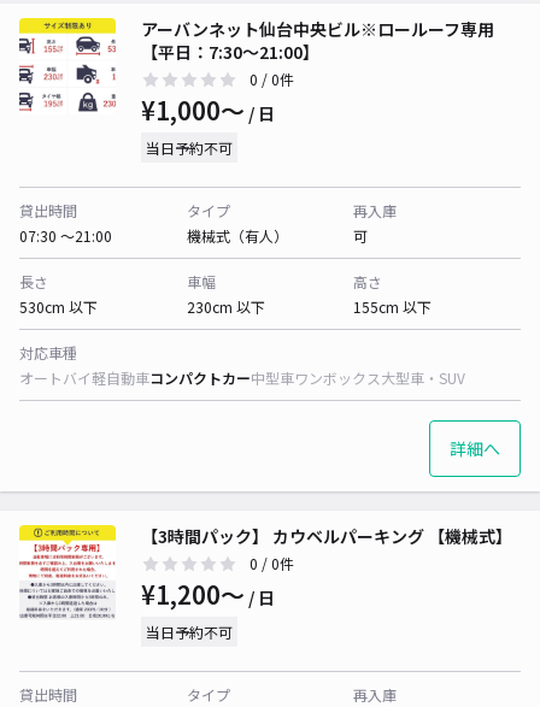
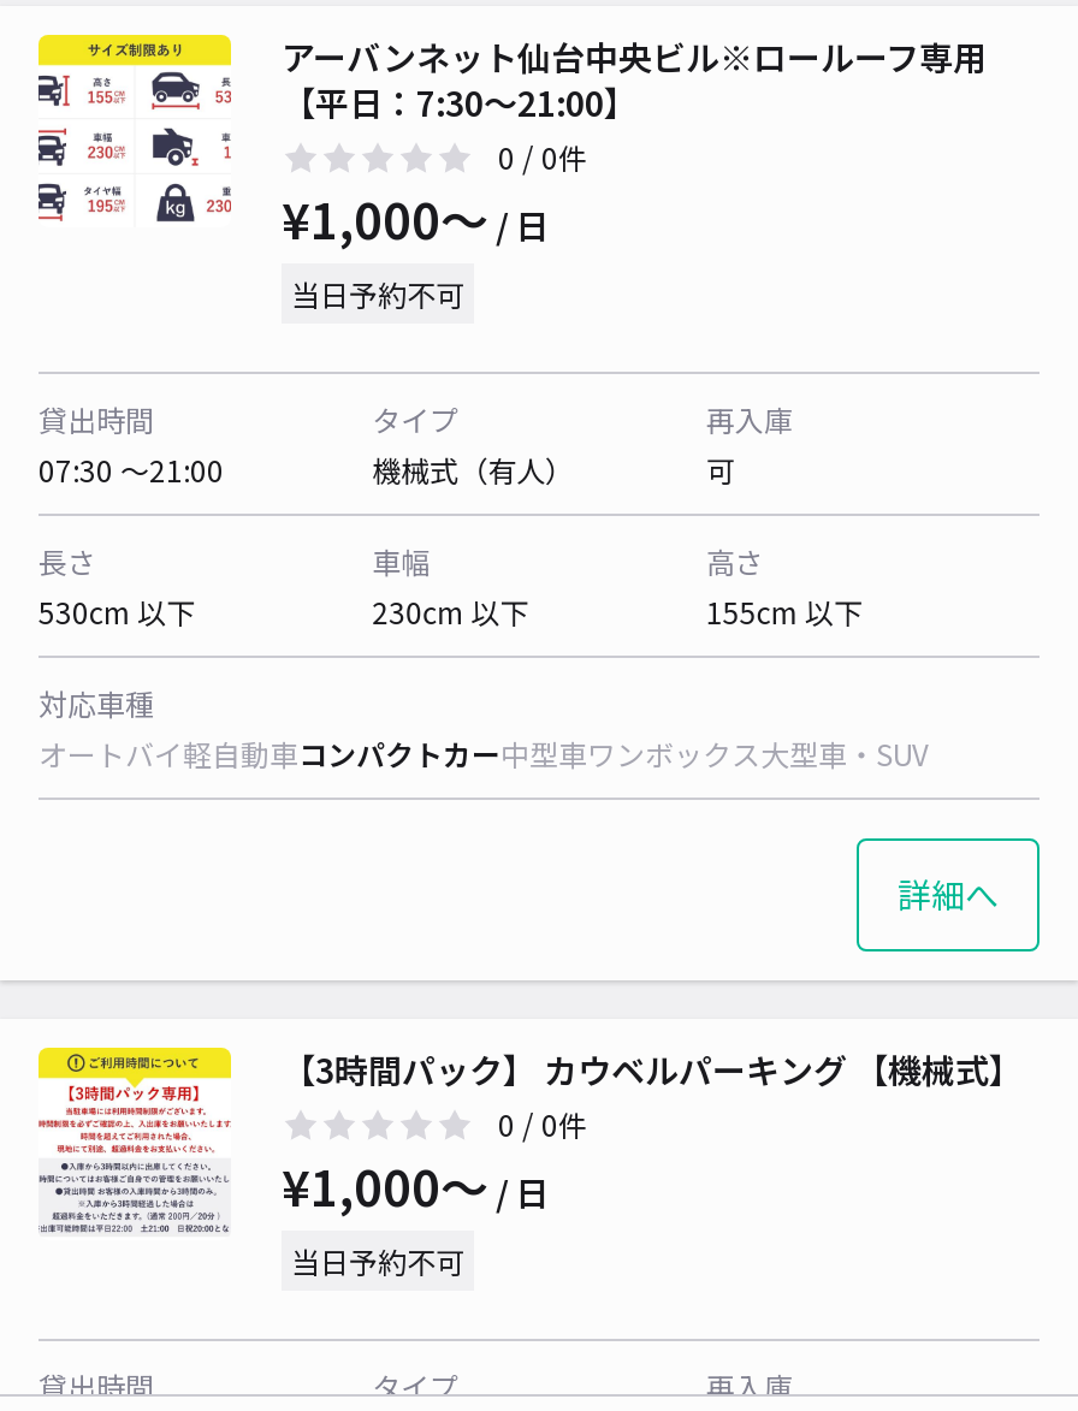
- ¥1,200〜/ 日
+ ¥1,000〜/ 日
